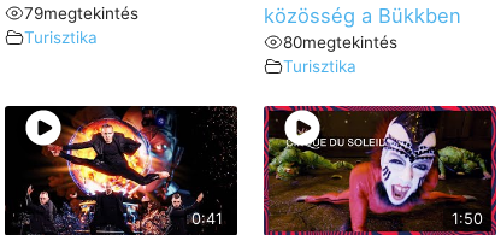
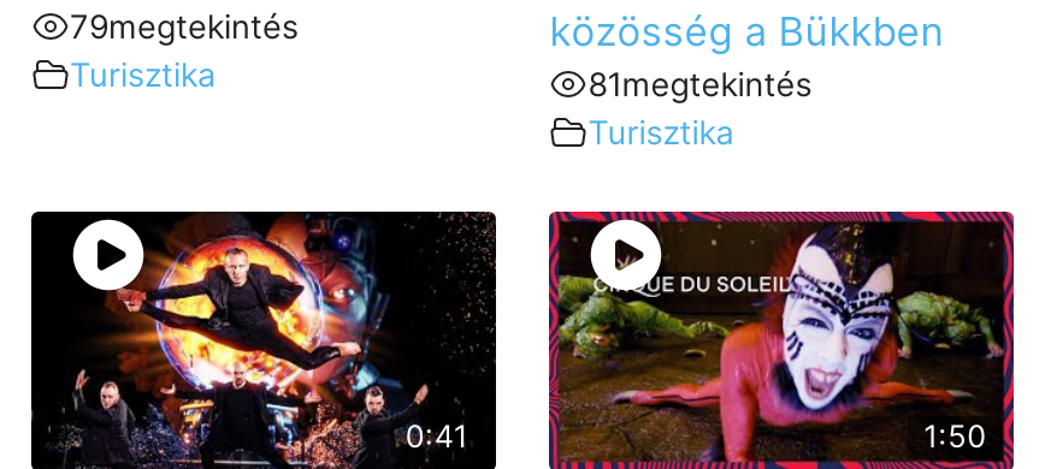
- 80megtekintés
+ 81megtekintés
